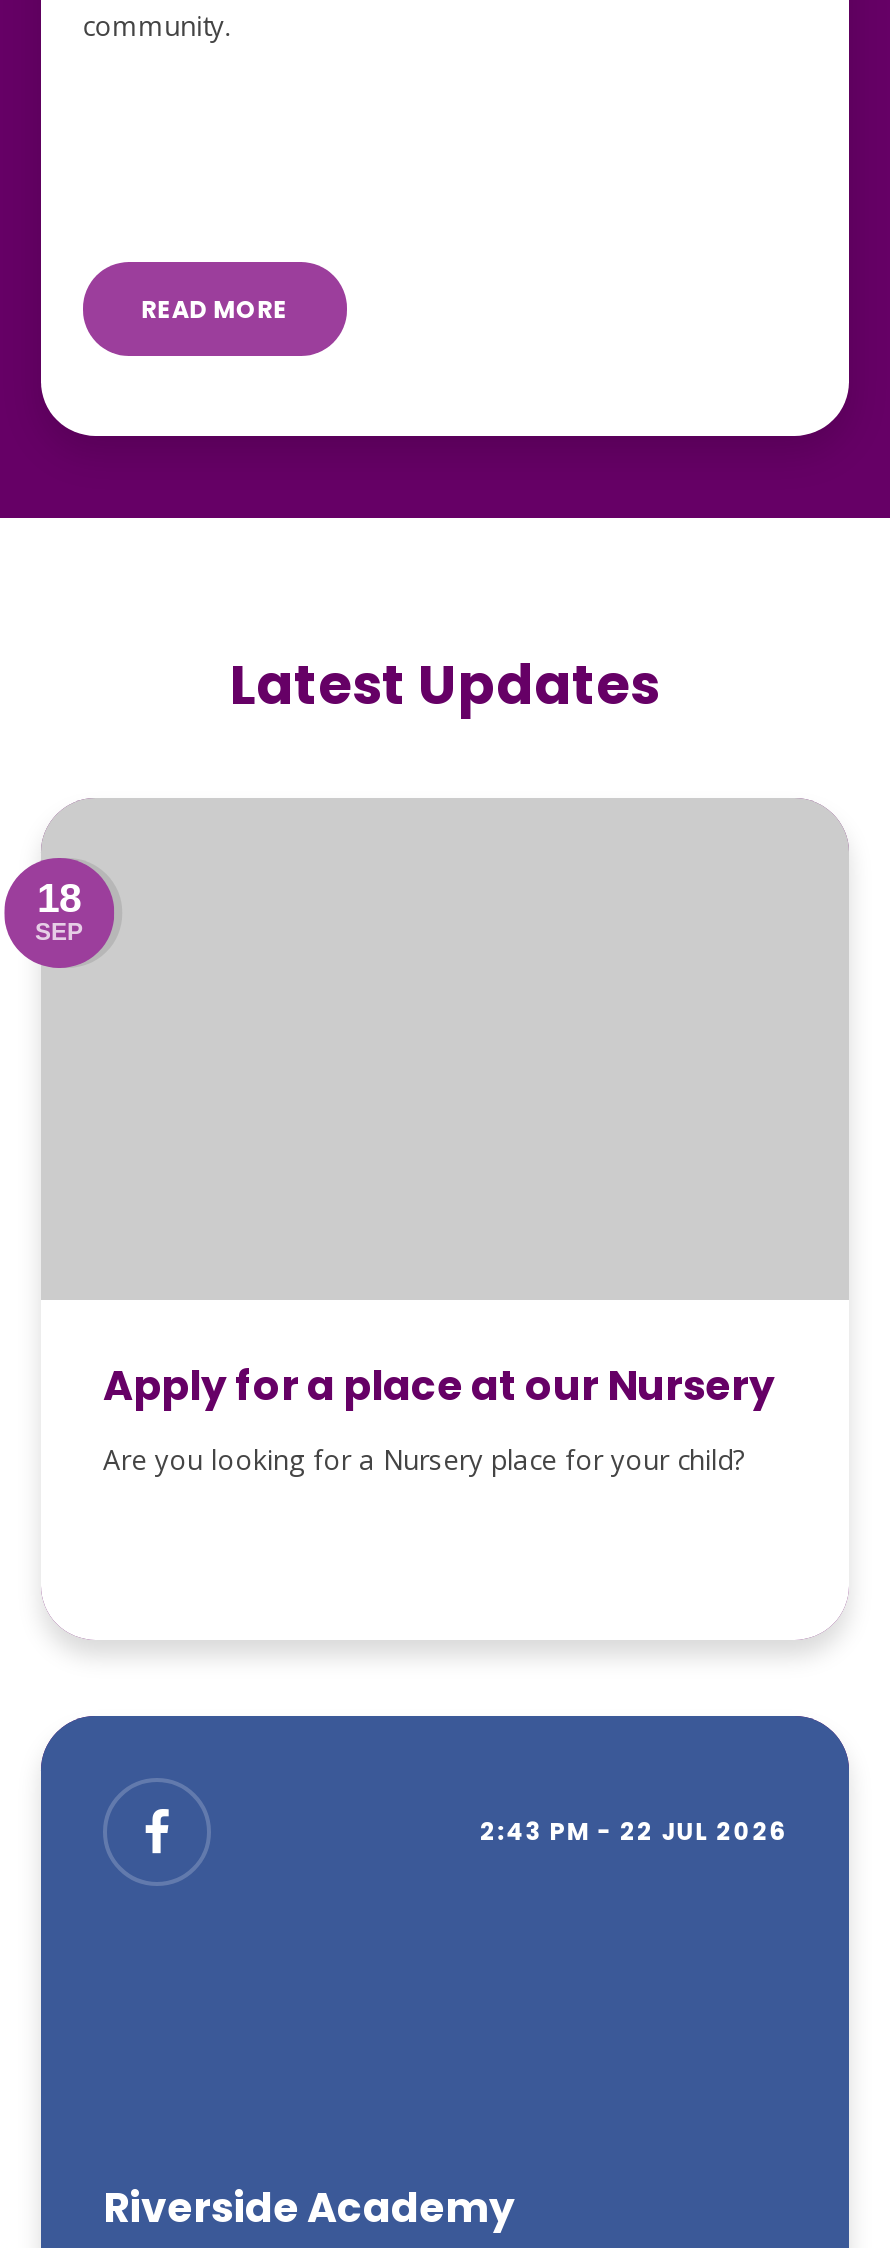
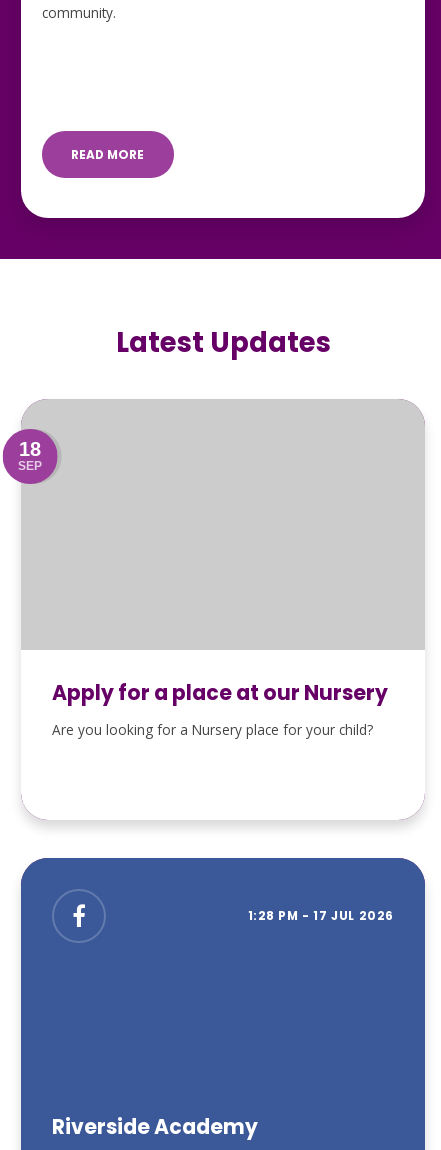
- 2:43 PM - 22 JUL 2026
+ 1:28 PM - 17 JUL 2026
